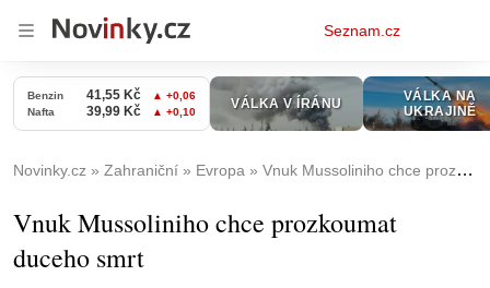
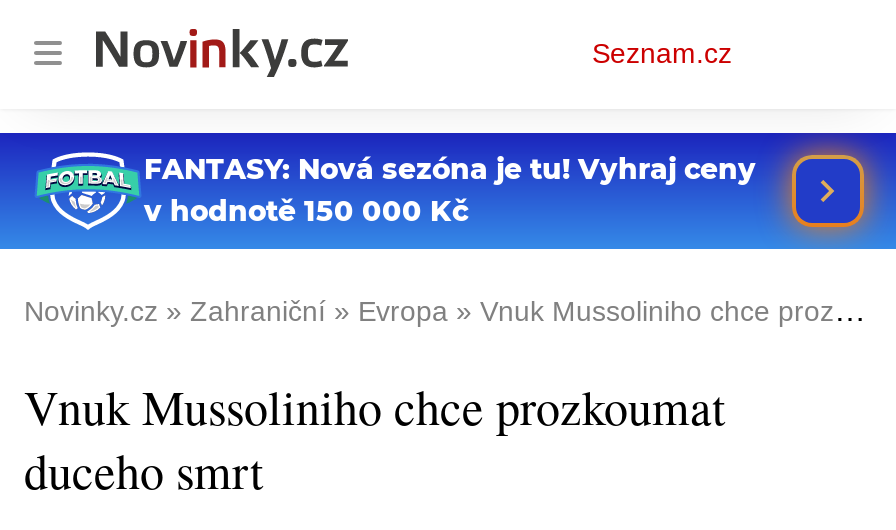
- [image]
+ [image]
